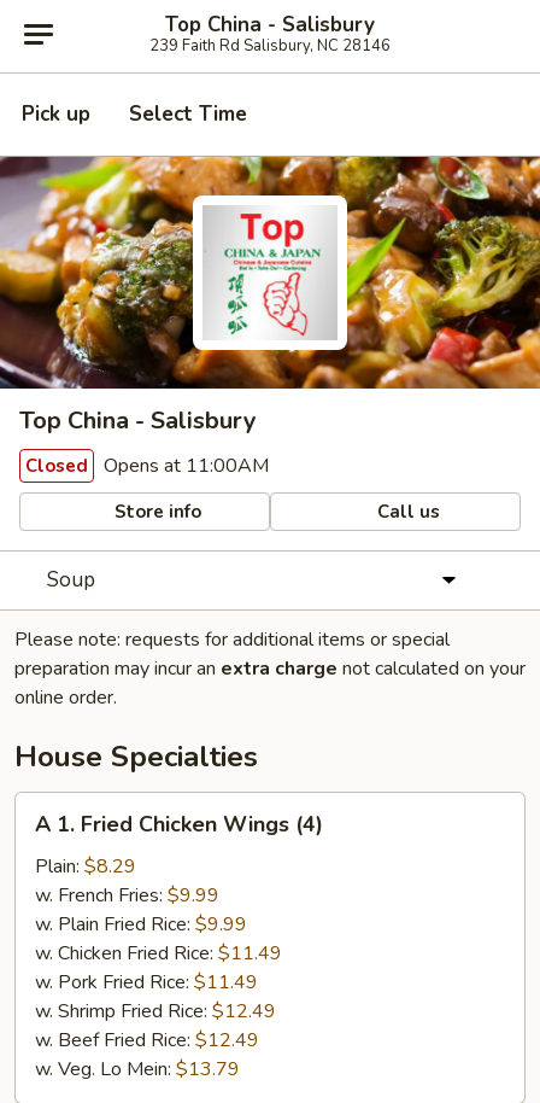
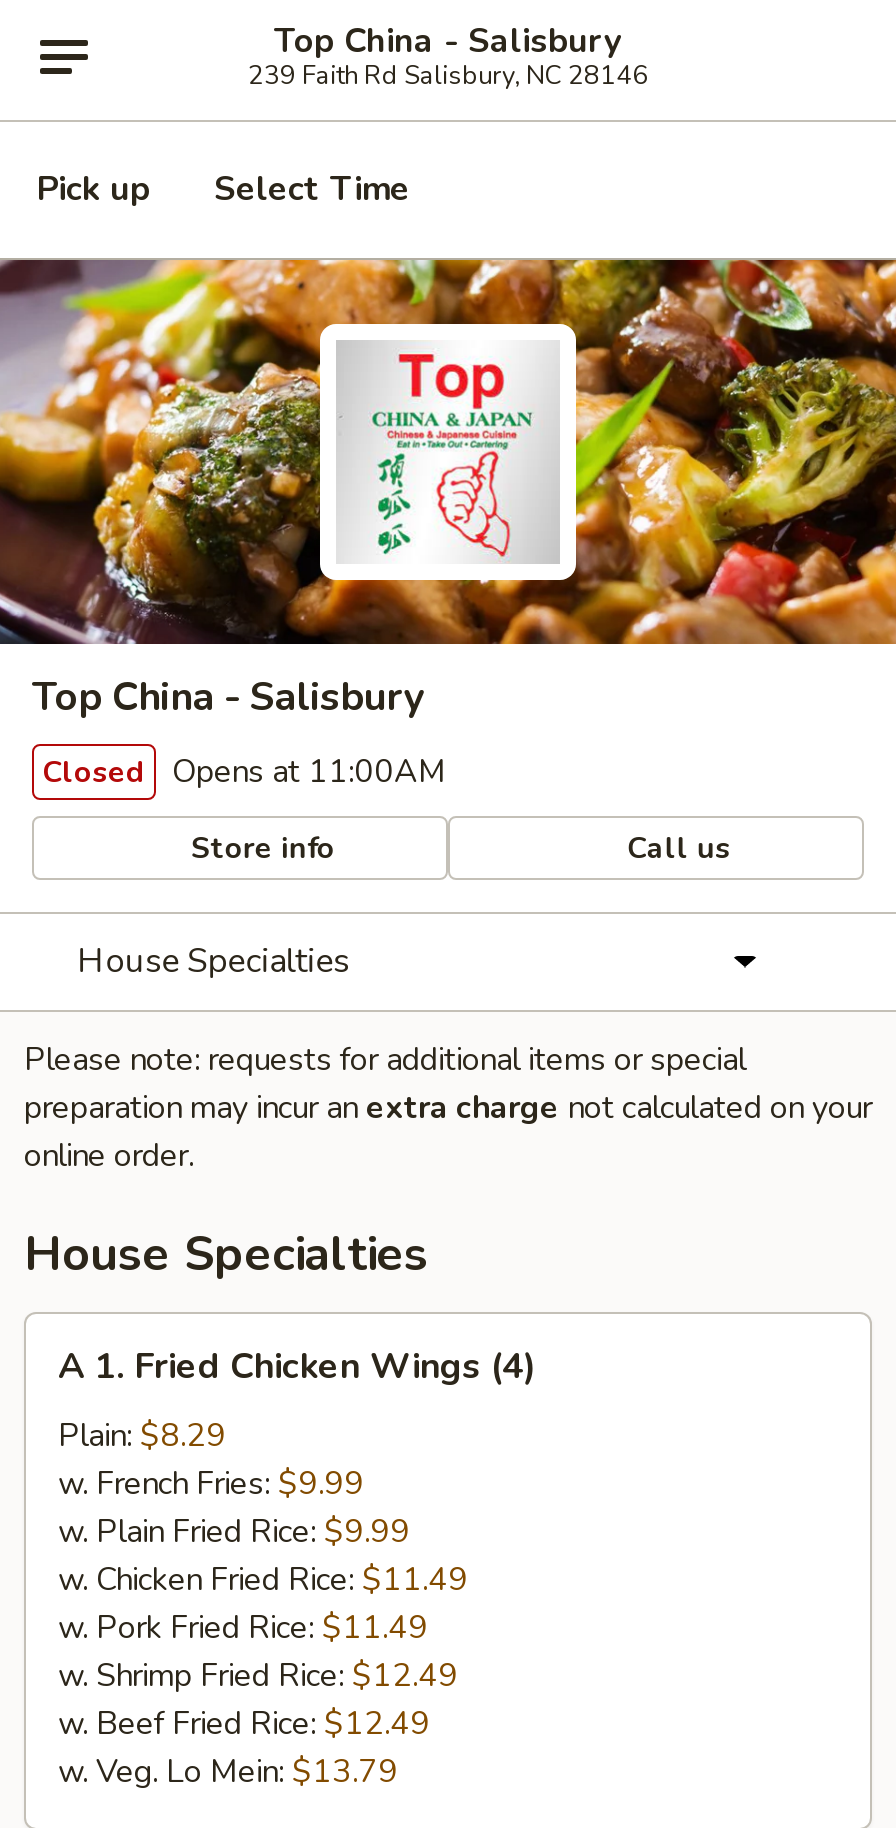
- Soup
+ House Specialties
